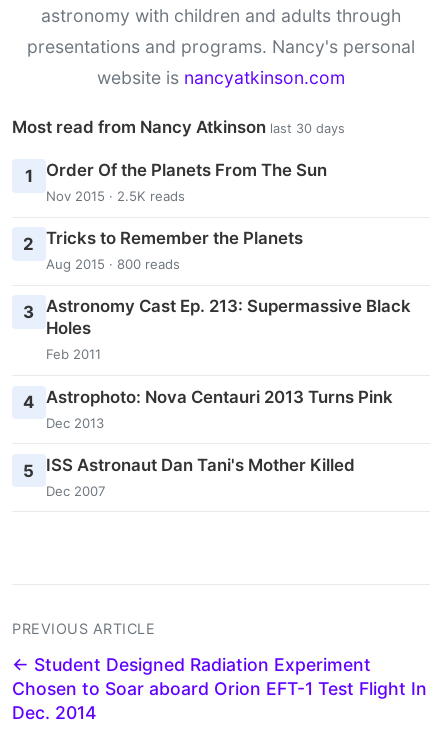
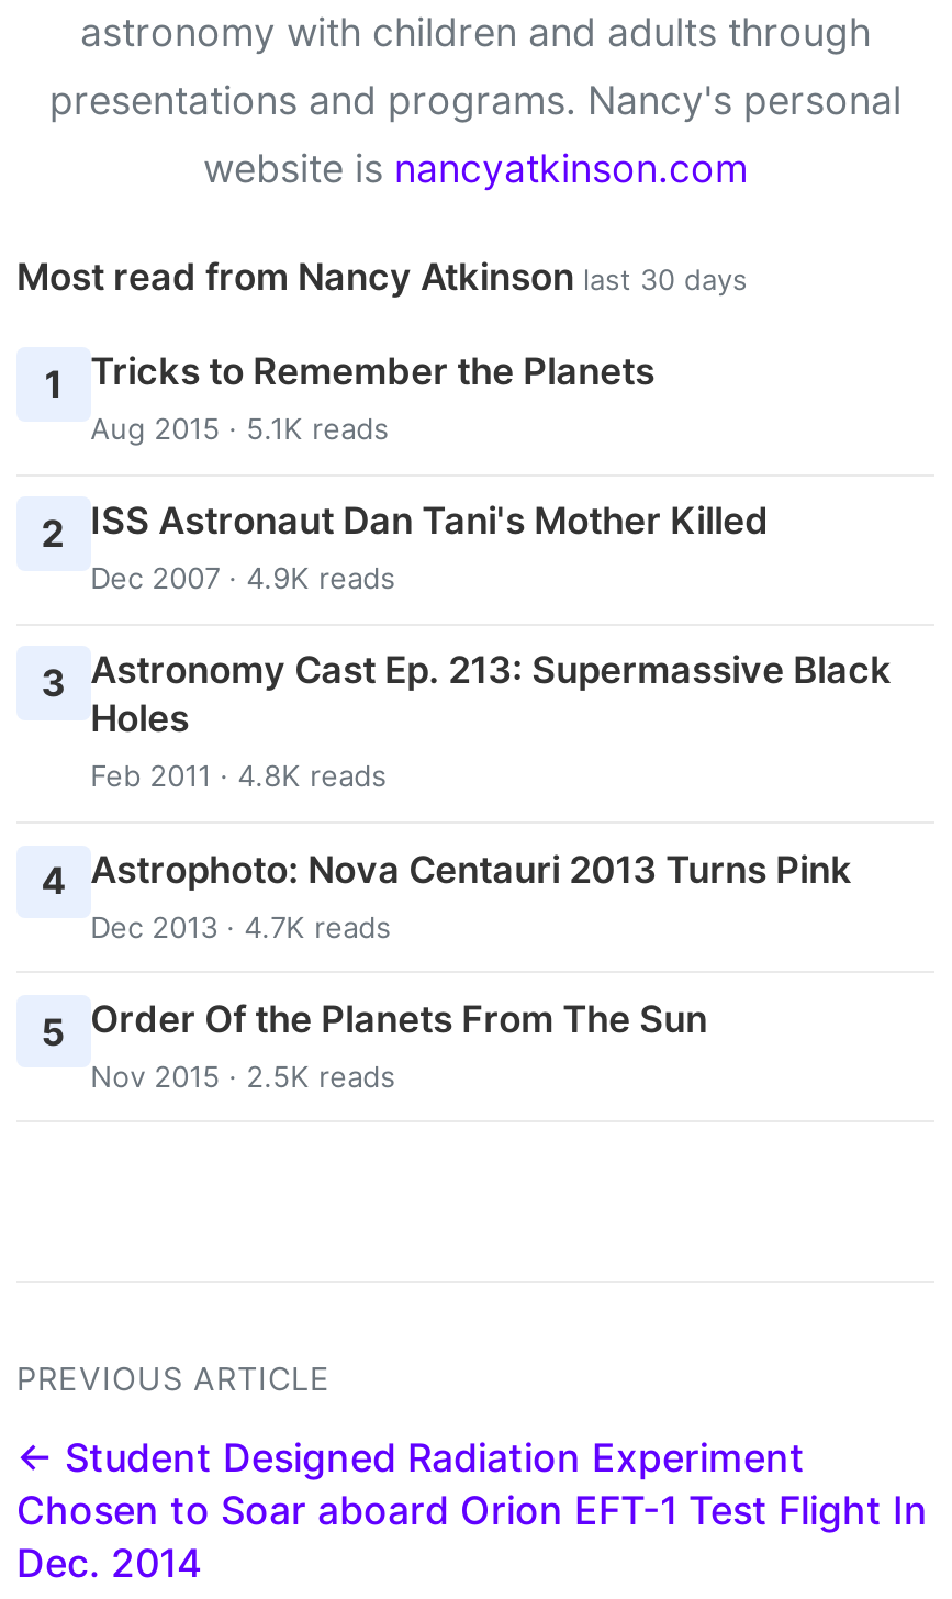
- Order Of the Planets From The Sun
- Nov 2015 · 2.5K reads
+ Tricks to Remember the Planets
+ Aug 2015 · 5.1K reads

- 2 Tricks to Remember the Planets
- Aug 2015 · 800 reads
+ 2 ISS Astronaut Dan Tani's Mother Killed
+ Dec 2007 · 4.9K reads

- Feb 2011
+ Feb 2011 · 4.8K reads

- Dec 2013
+ Dec 2013 · 4.7K reads

- 5 ISS Astronaut Dan Tani's Mother Killed
- Dec 2007
+ 5 Order Of the Planets From The Sun
+ Nov 2015 · 2.5K reads
